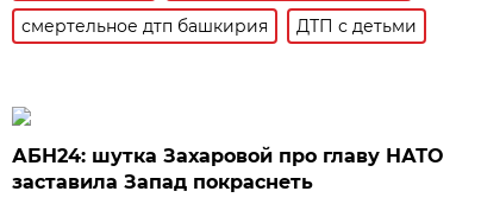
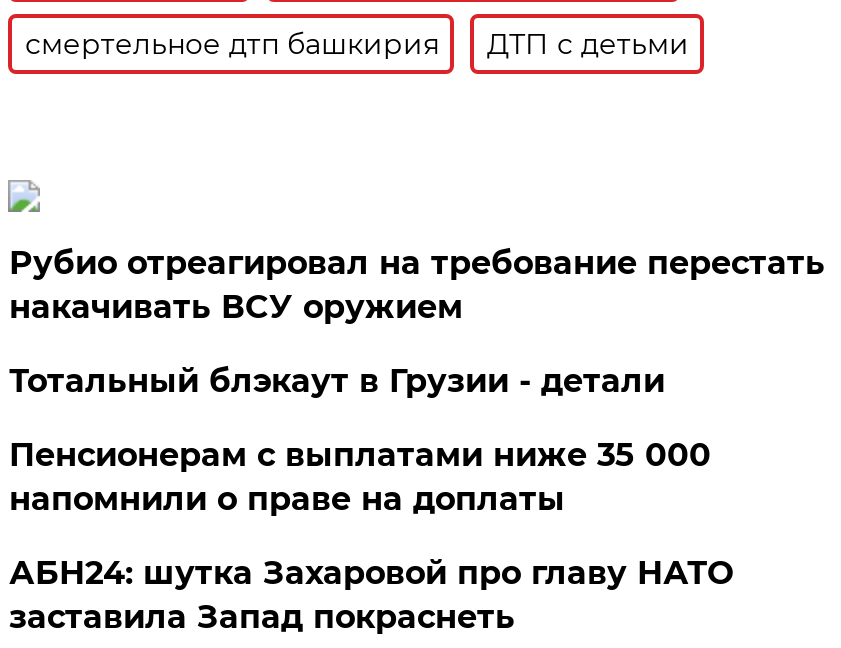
+ Рубио отреагировал на требование перестать
+ накачивать ВСУ оружием
+ Тотальный блэкаут в Грузии - детали
+ Пенсионерам с выплатами ниже 35 000
+ напомнили о праве на доплаты
